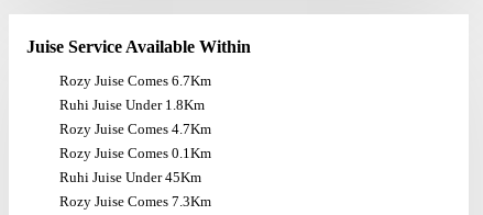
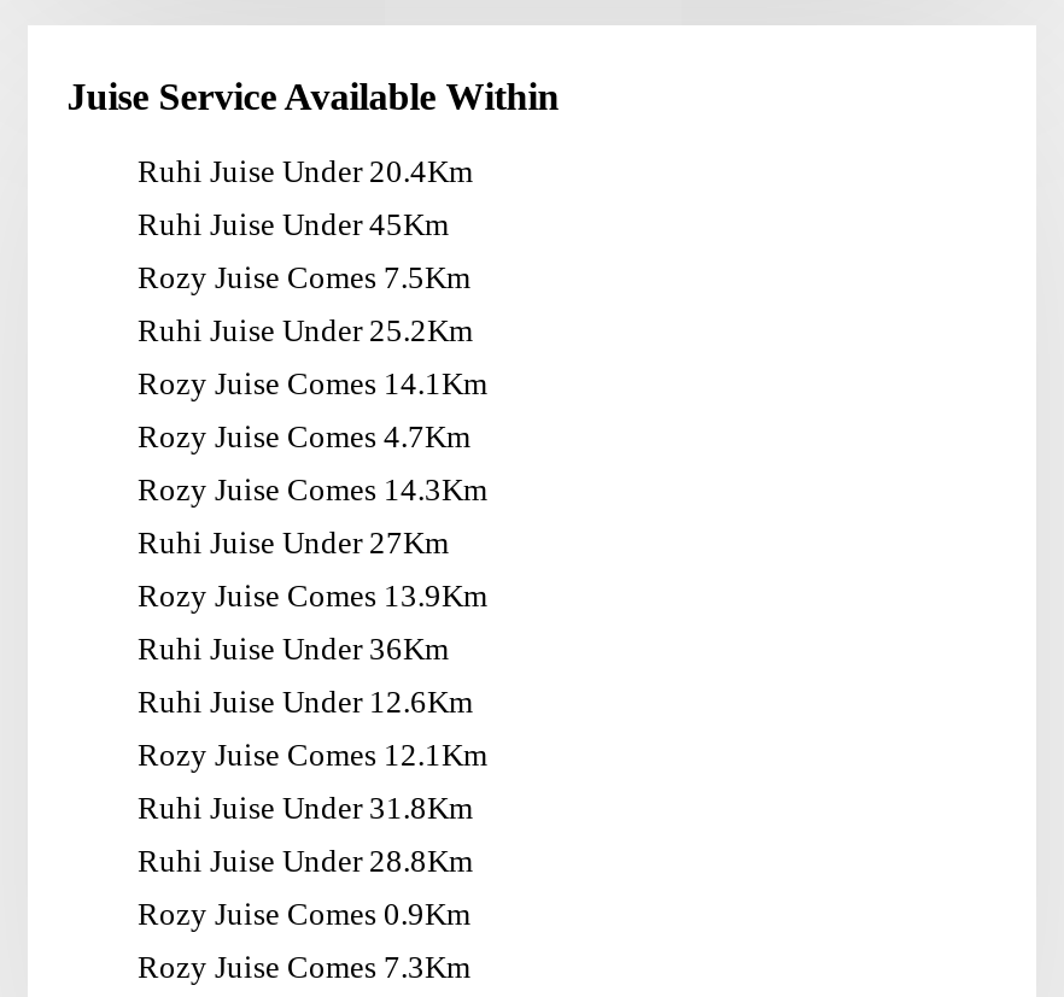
- Rozy Juise Comes 6.7Km
- Ruhi Juise Under 1.8Km
+ Ruhi Juise Under 20.4Km
+ Rozy Juise Comes 7.5Km
+ Ruhi Juise Under 25.2Km
+ Rozy Juise Comes 14.1Km

- Rozy Juise Comes 0.1Km
+ Rozy Juise Comes 14.3Km
+ Ruhi Juise Under 27Km
+ Rozy Juise Comes 13.9Km
+ Ruhi Juise Under 36Km
+ Ruhi Juise Under 12.6Km
+ Rozy Juise Comes 12.1Km
+ Ruhi Juise Under 31.8Km
+ Ruhi Juise Under 28.8Km
+ Rozy Juise Comes 0.9Km

moved up: Ruhi Juise Under 45Km
